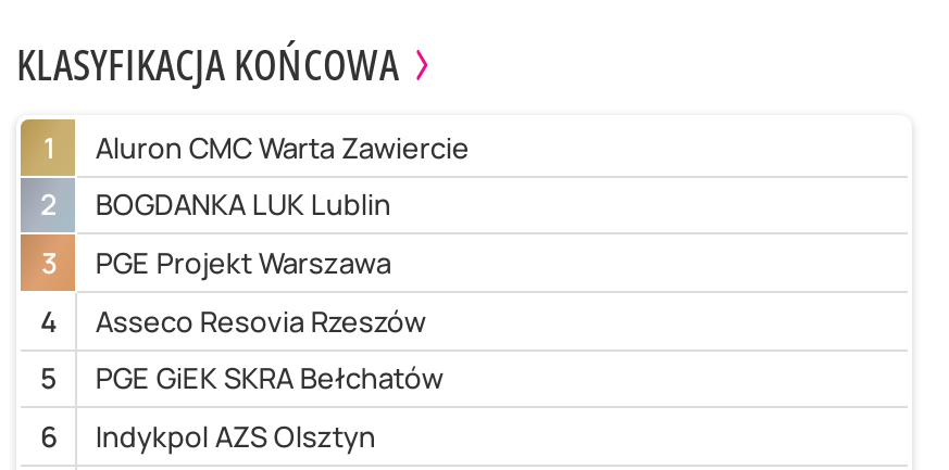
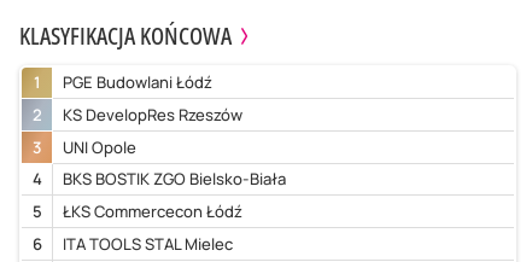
- Aluron CMC Warta Zawiercie
+ PGE Budowlani Łódź

- BOGDANKA LUK Lublin
+ KS DevelopRes Rzeszów

- PGE Projekt Warszawa
+ UNI Opole

- Asseco Resovia Rzeszów
+ BKS BOSTIK ZGO Bielsko-Biała

- PGE GiEK SKRA Bełchatów
+ ŁKS Commercecon Łódź

- Indykpol AZS Olsztyn
+ ITA TOOLS STAL Mielec
